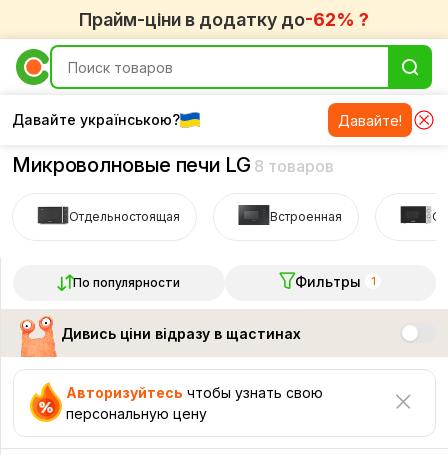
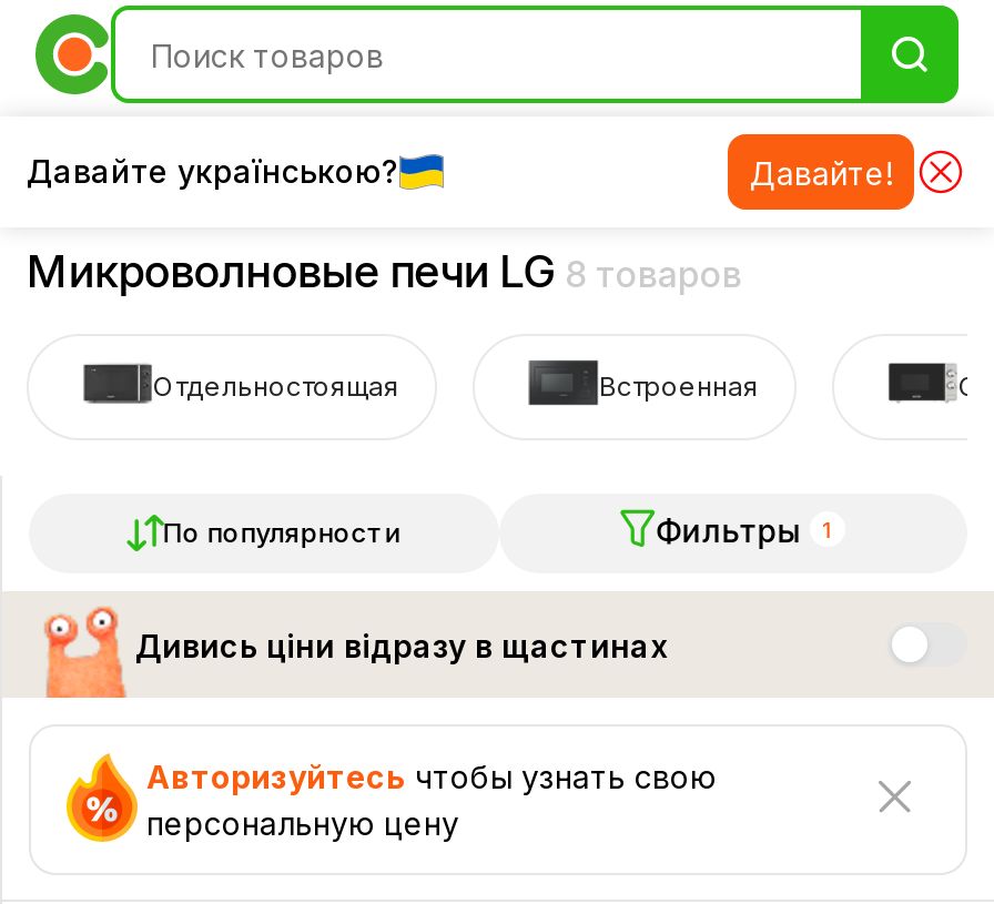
- Прайм-ціни в додатку до-62% ?
